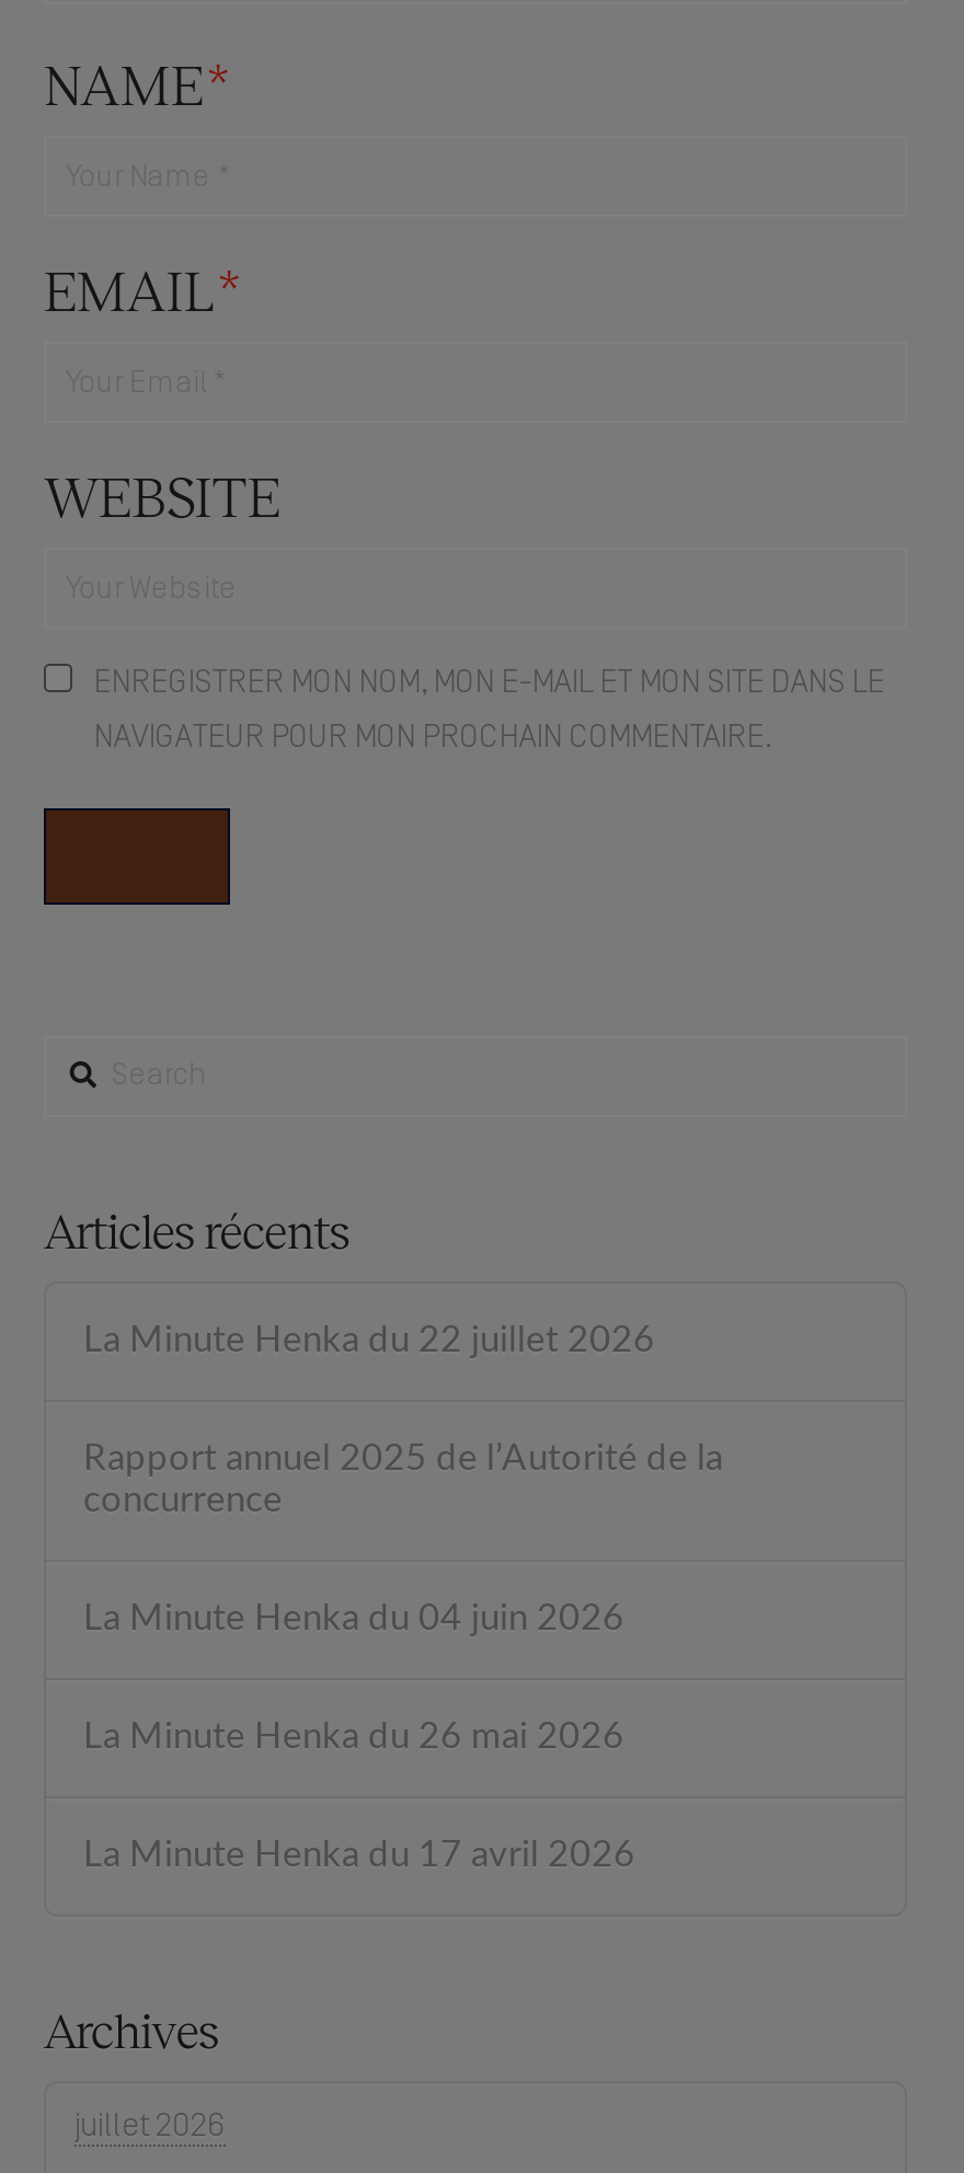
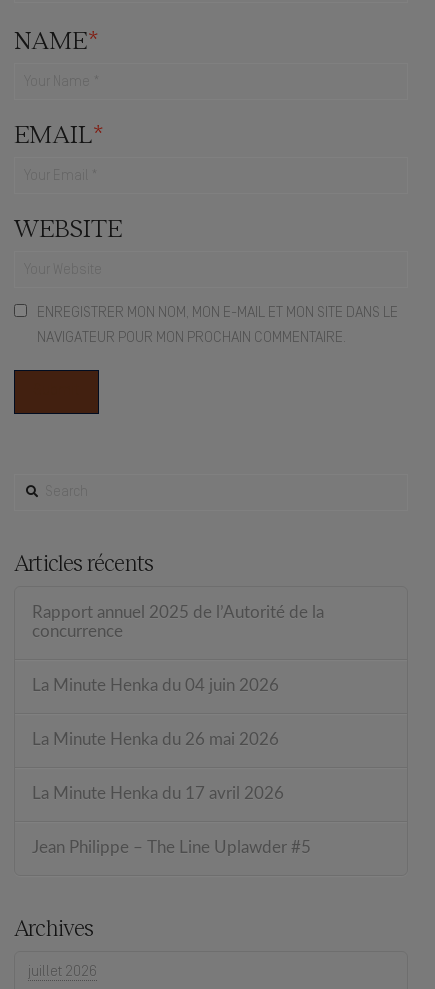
- La Minute Henka du 22 juillet 2026

moved up: Rapport annuel 2025 de l’Autorité de la | concurrence | La Minute Henka du 04 juin 2026 | La Minute Henka du 26 mai 2026 | La Minute Henka du 17 avril 2026

+ Jean Philippe – The Line Uplawder #5
